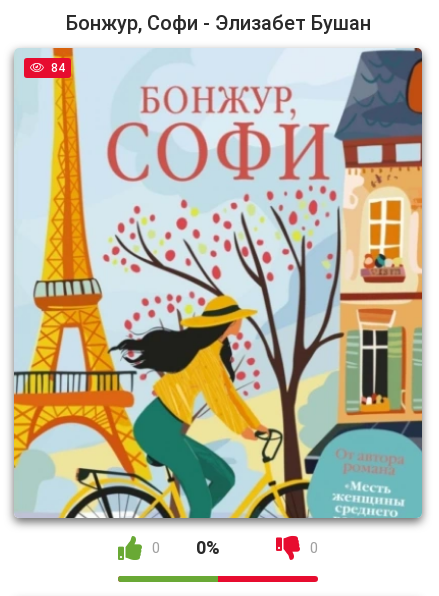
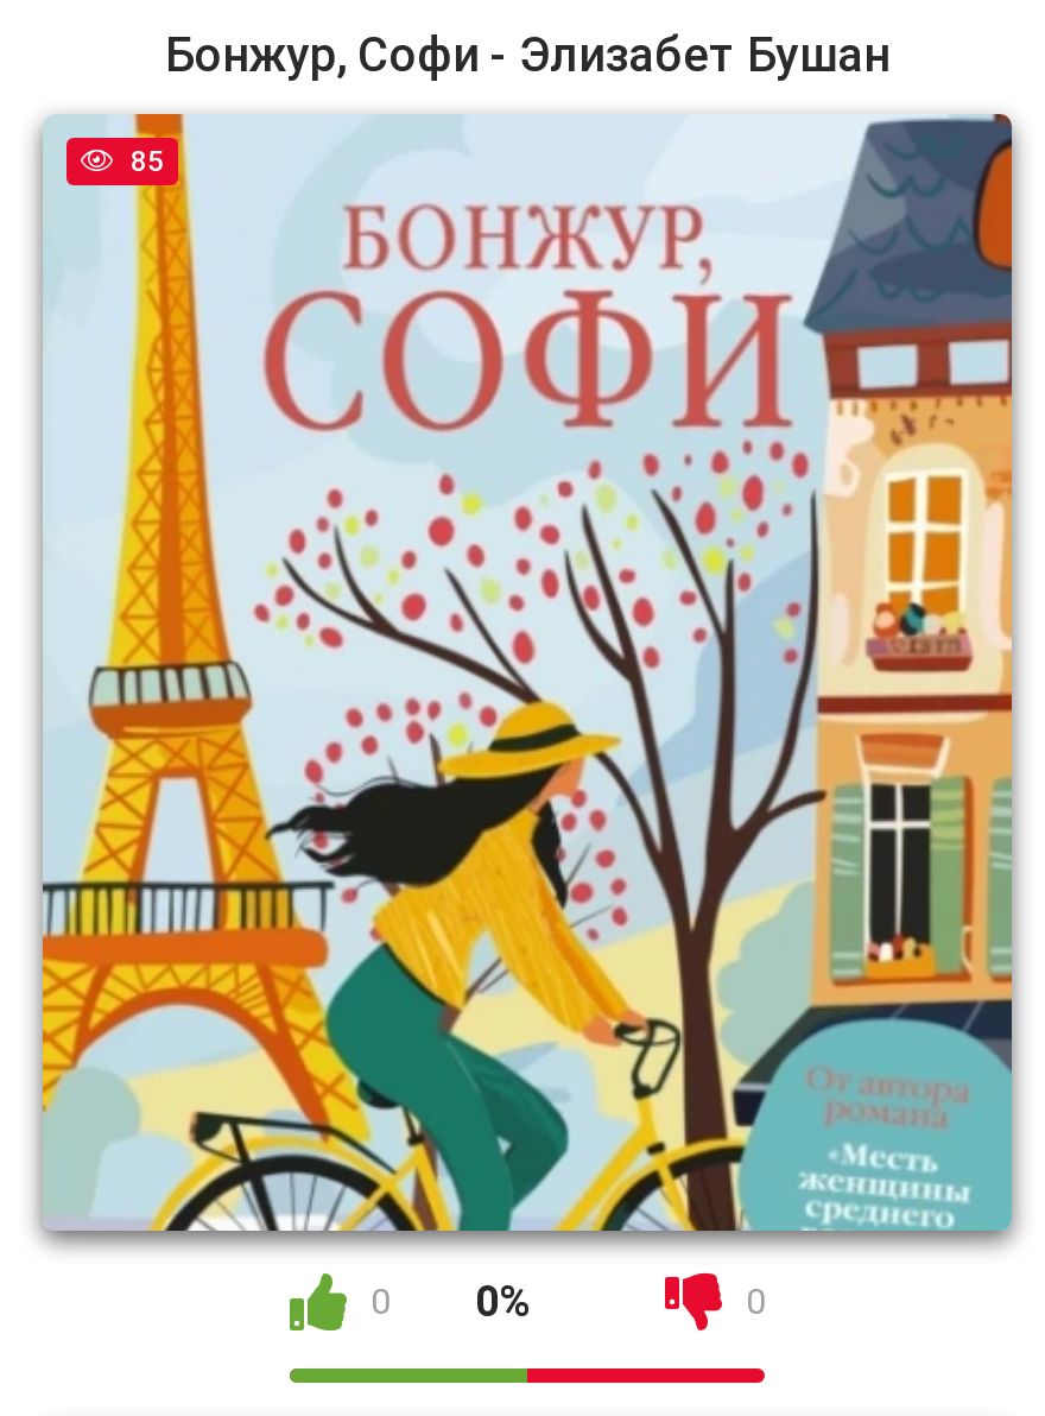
- 84
+ 85
